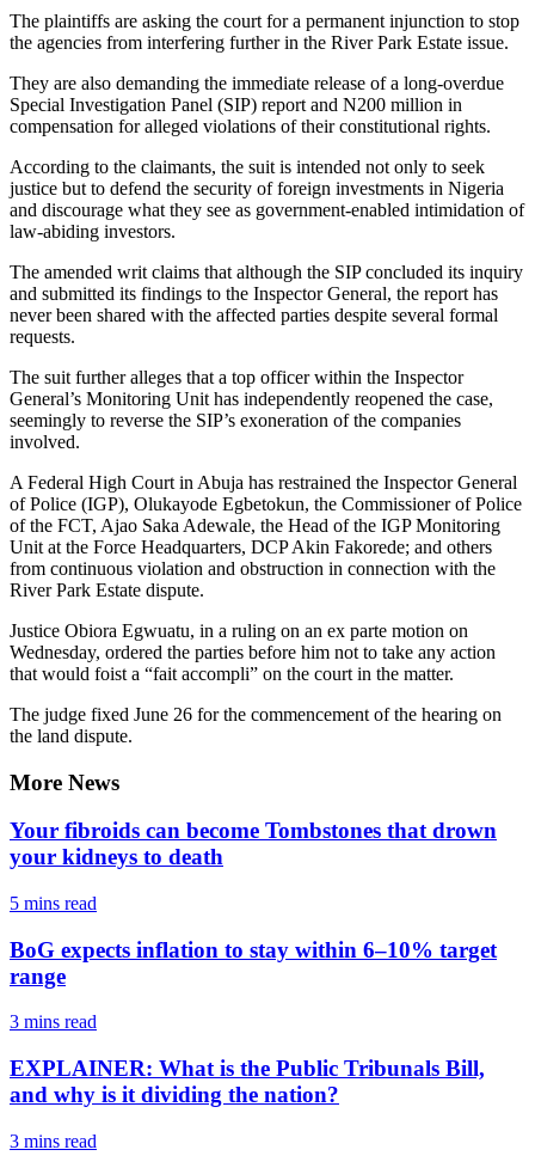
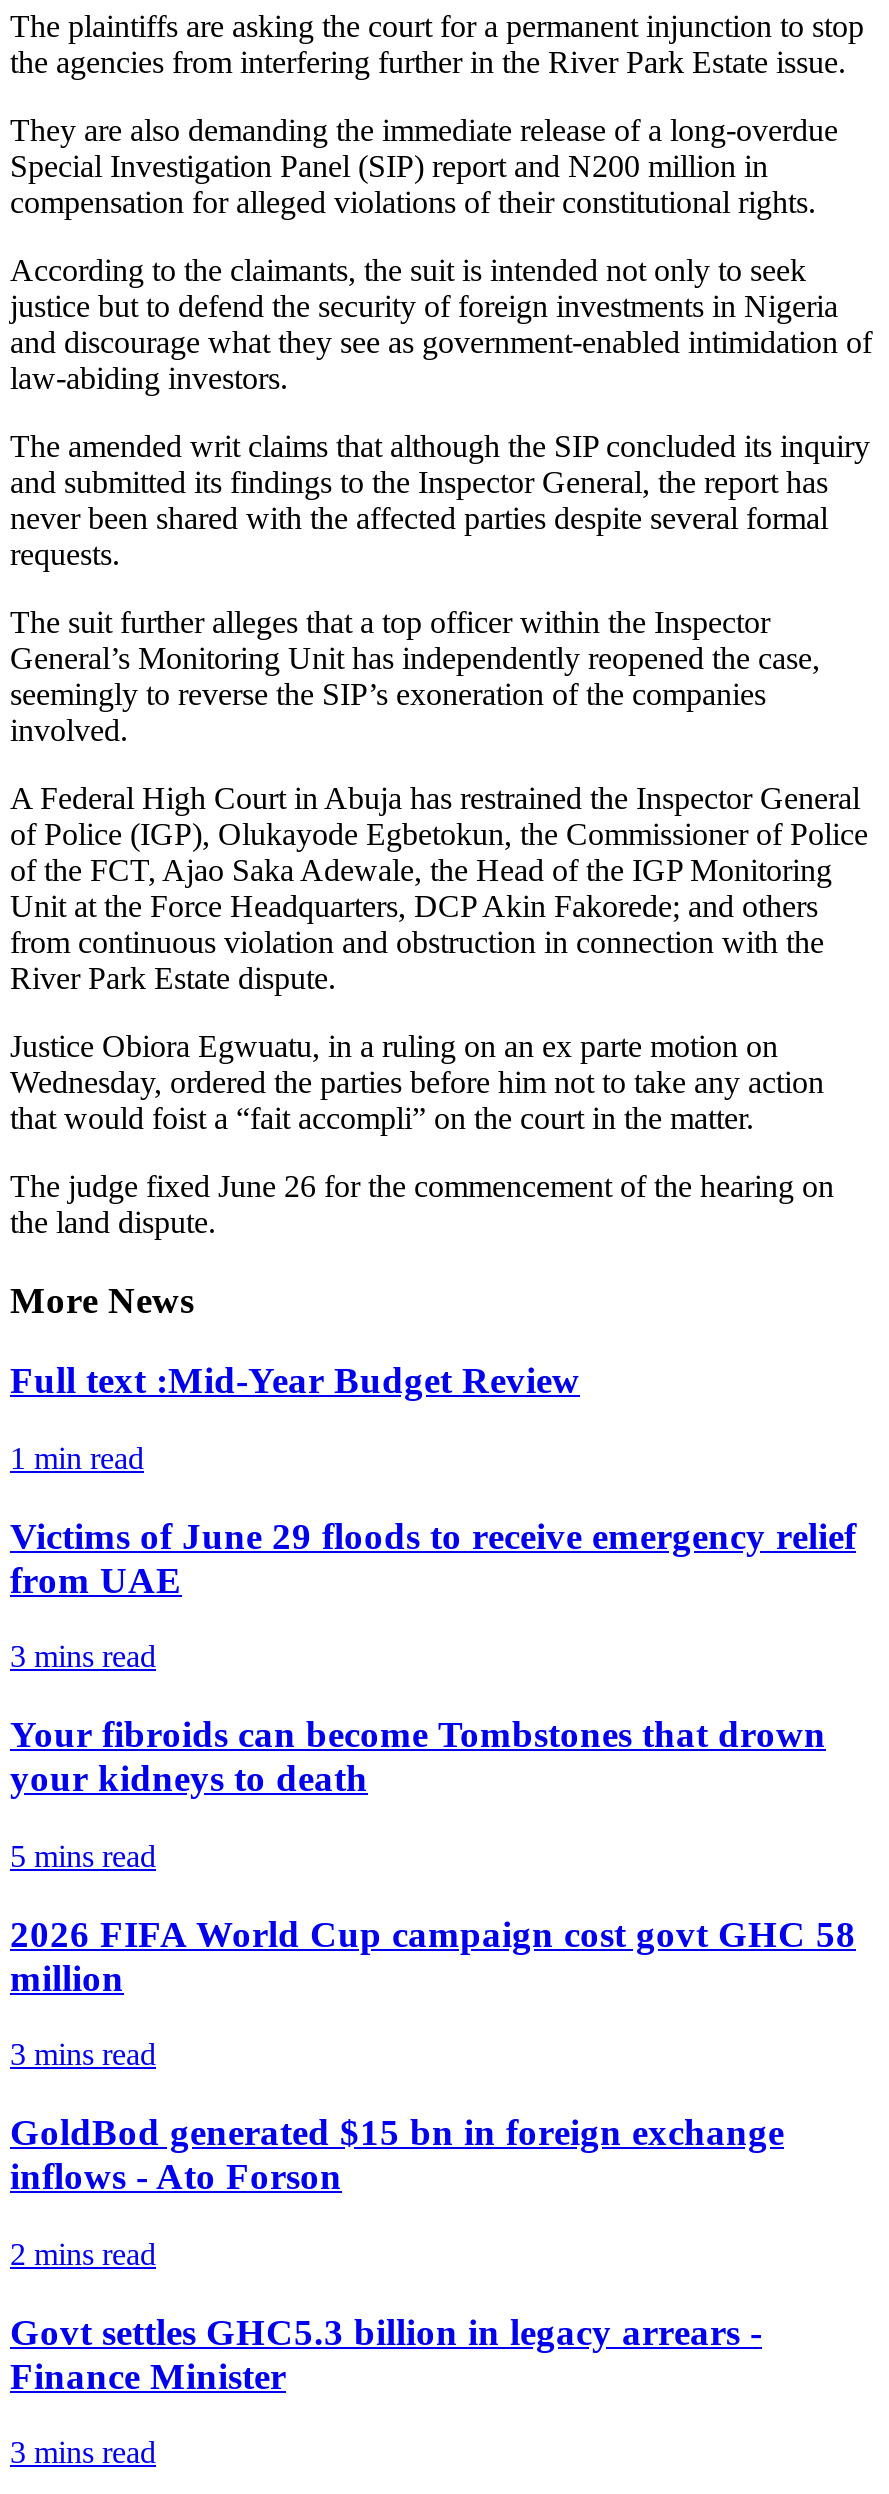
+ Full text :Mid-Year Budget Review
+ 1 min read
+ Victims of June 29 floods to receive emergency relief
+ from UAE
+ 3 mins read

- BoG expects inflation to stay within 6–10% target
- range
+ 2026 FIFA World Cup campaign cost govt GHC 58
+ million

- EXPLAINER: What is the Public Tribunals Bill,
- and why is it dividing the nation?
+ GoldBod generated $15 bn in foreign exchange
+ inflows - Ato Forson
+ 2 mins read
+ Govt settles GHC5.3 billion in legacy arrears -
+ Finance Minister
